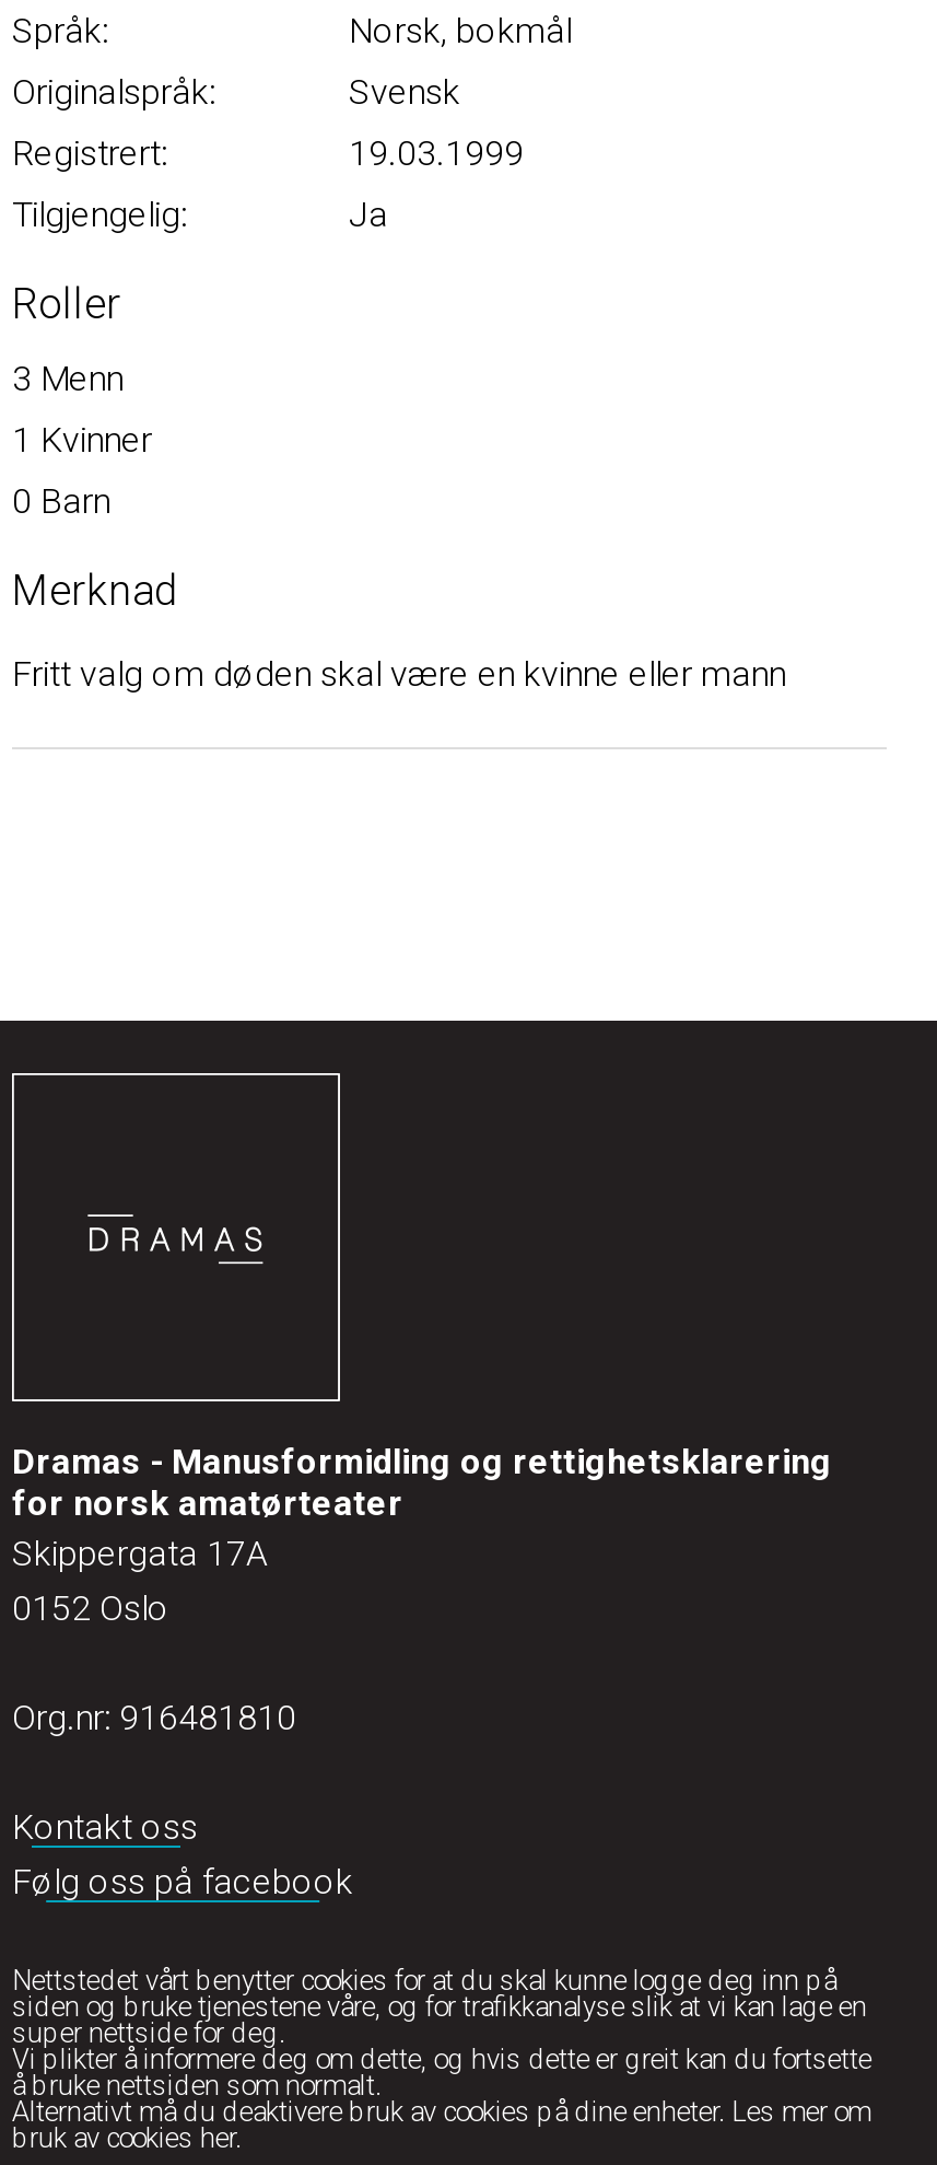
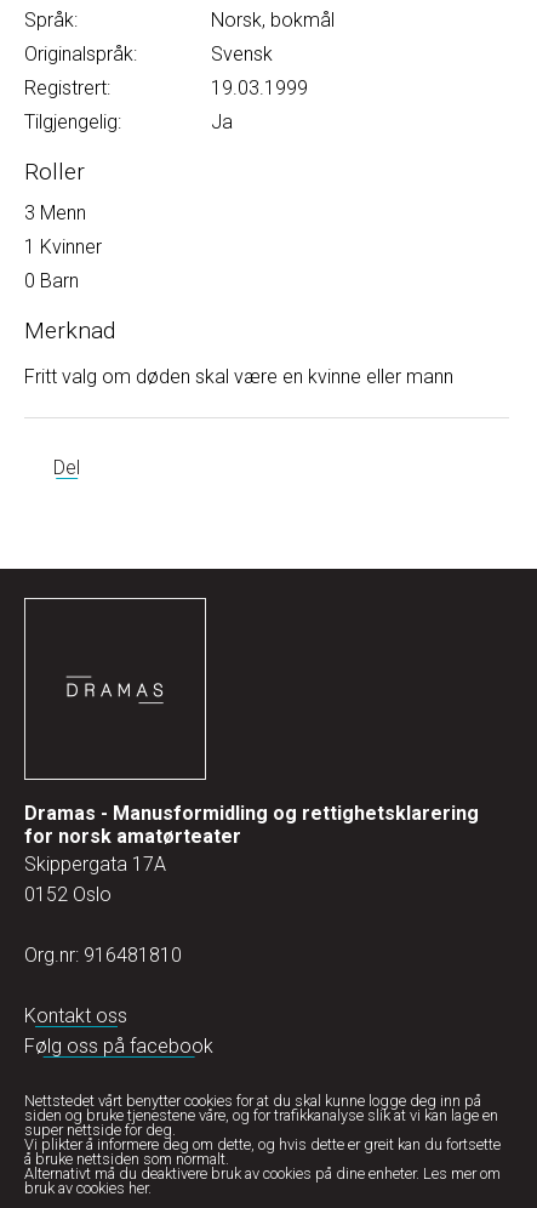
+ Del
